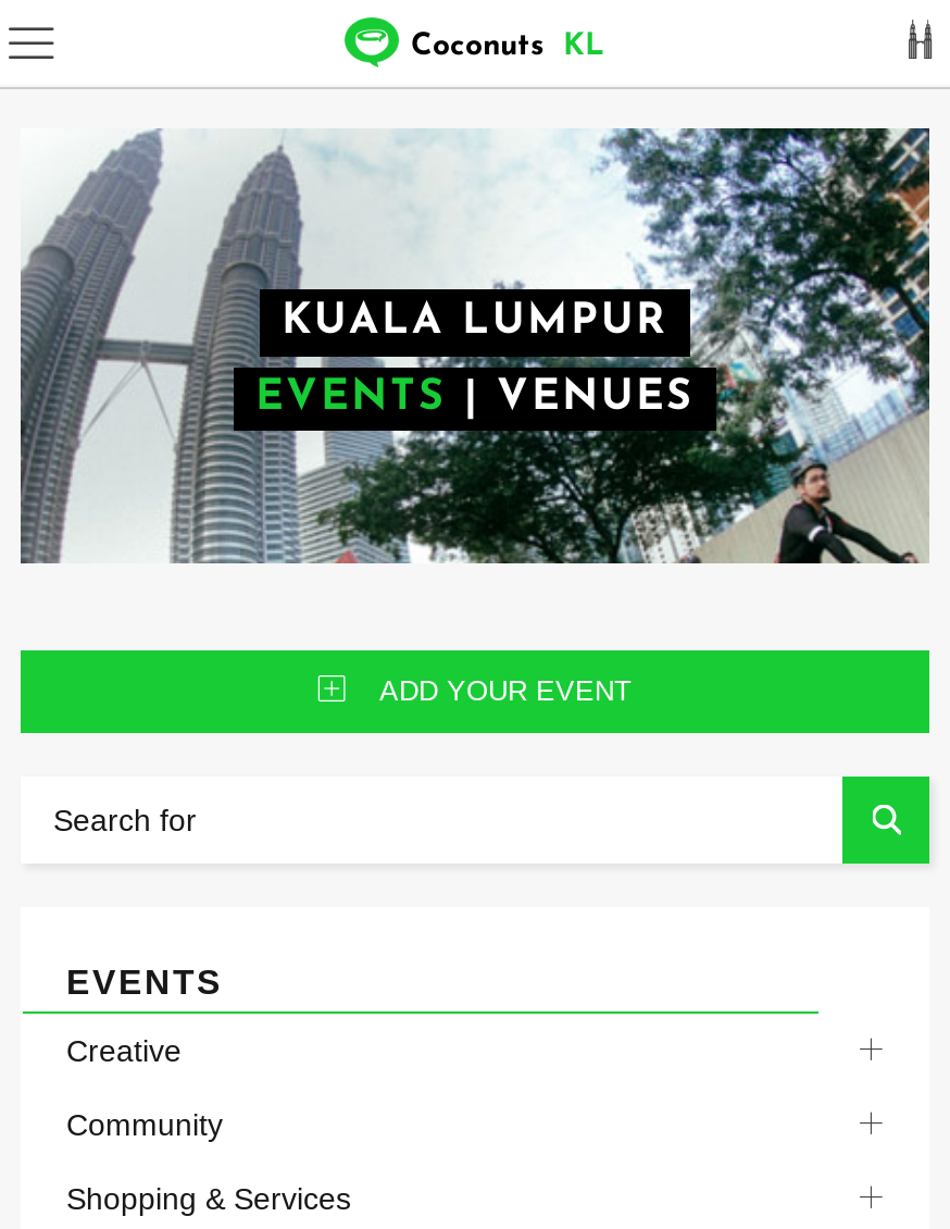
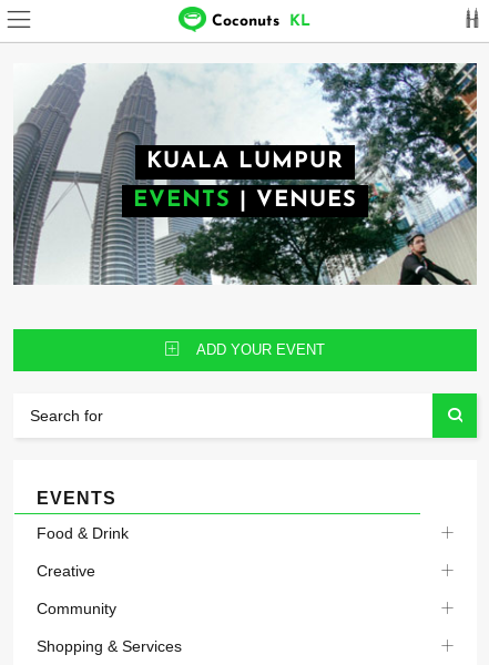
+ Food & Drink
